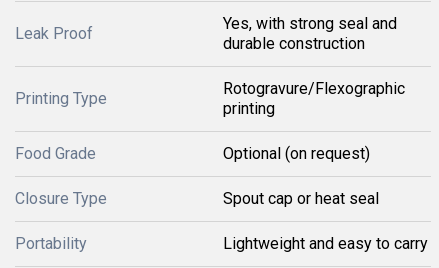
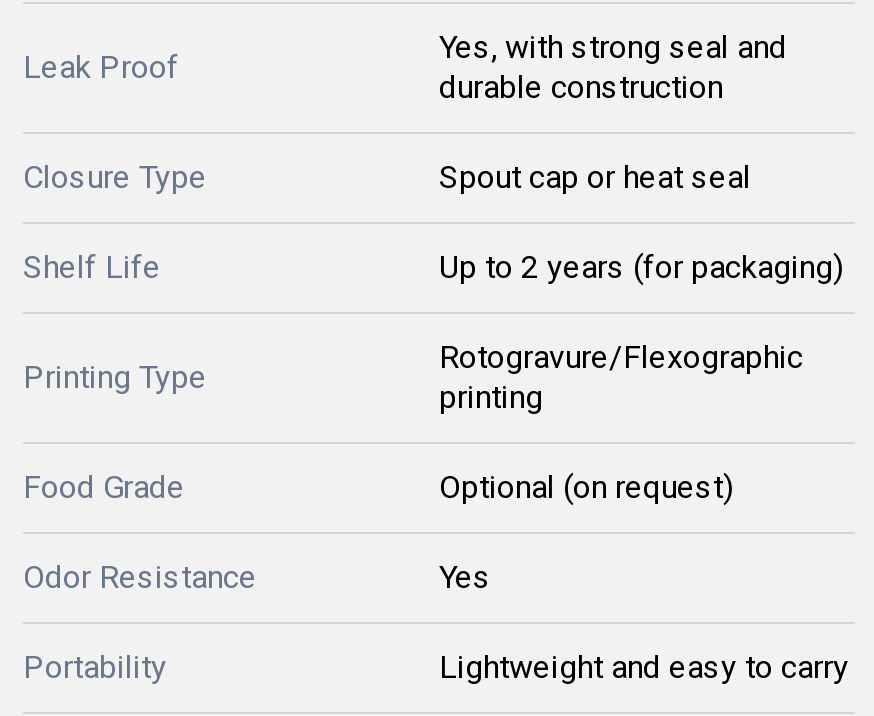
+ Shelf Life
+ Up to 2 years (for packaging)

+ Odor Resistance
+ Yes

moved up: Closure Type | Spout cap or heat seal
